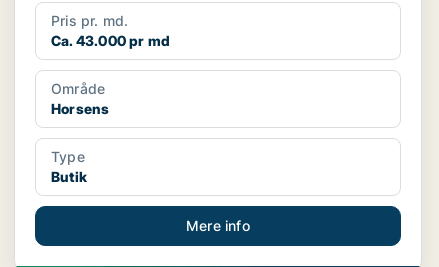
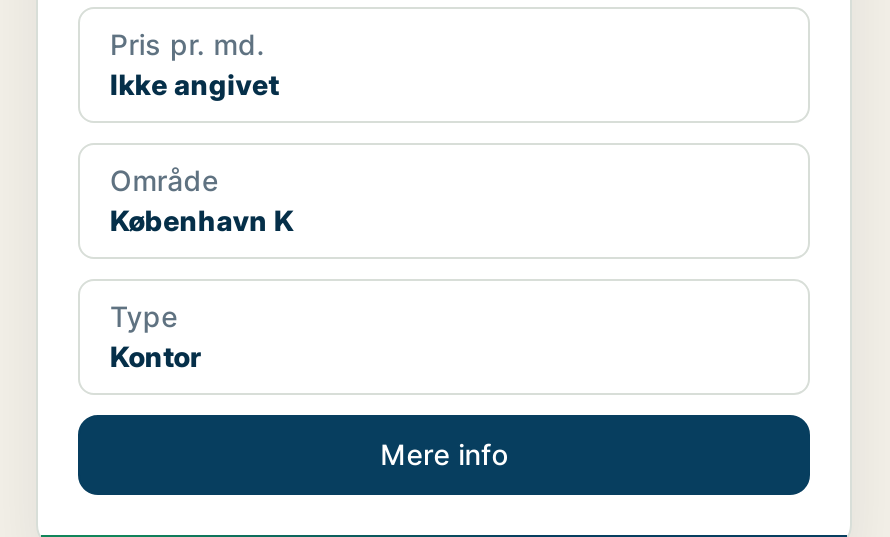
- Ca. 43.000 pr md
+ Ikke angivet

- Horsens
+ København K

- Butik
+ Kontor
